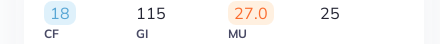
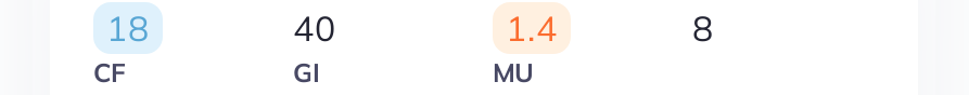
- 115
+ 40

- 27.0
+ 1.4

- 25
+ 8
